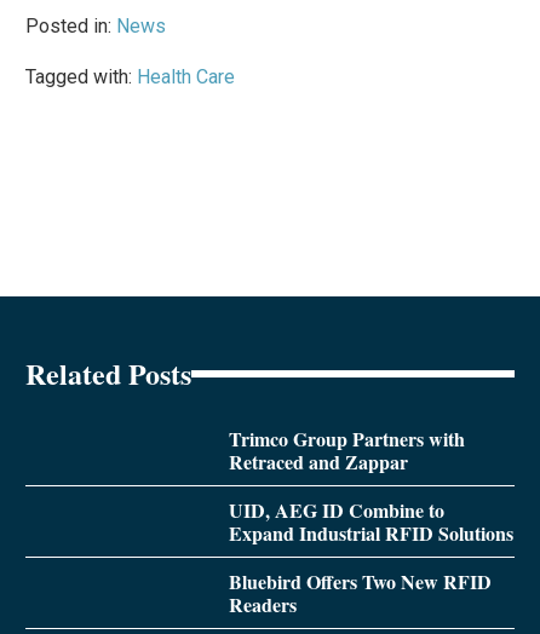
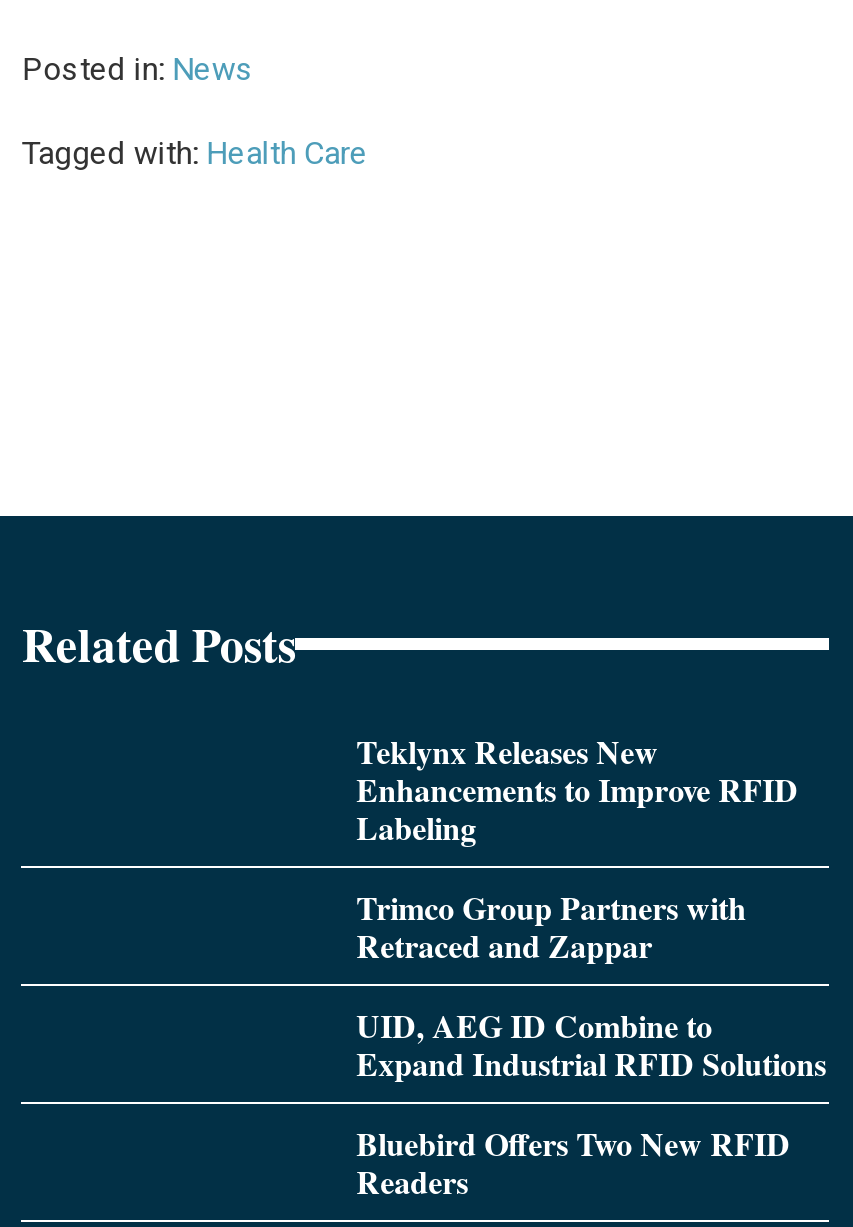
+ Teklynx Releases New
+ Enhancements to Improve RFID
+ Labeling
